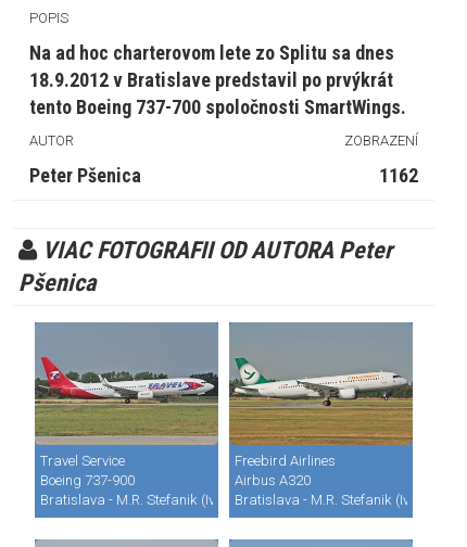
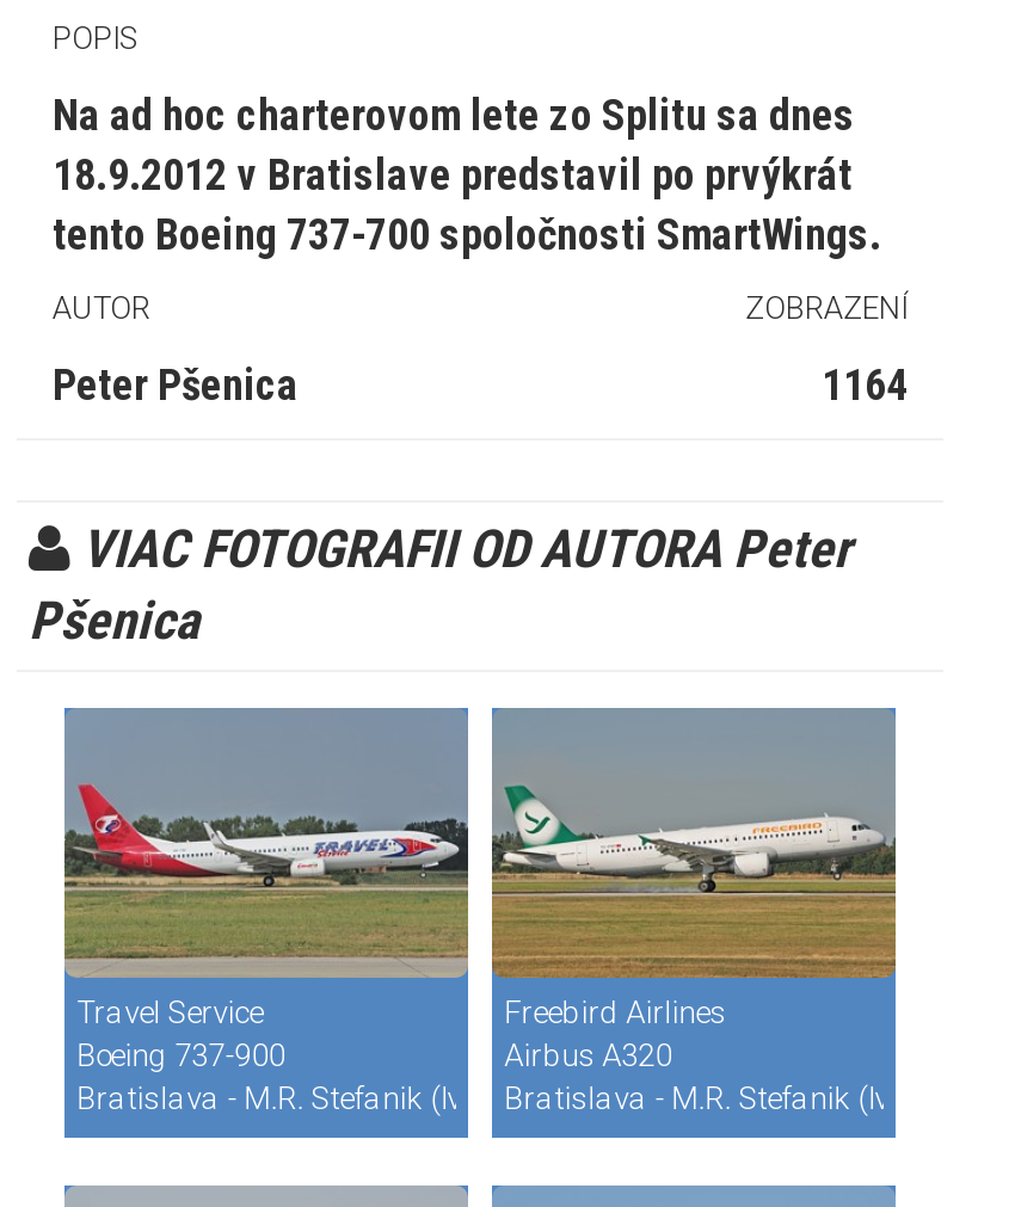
- 1162
+ 1164
